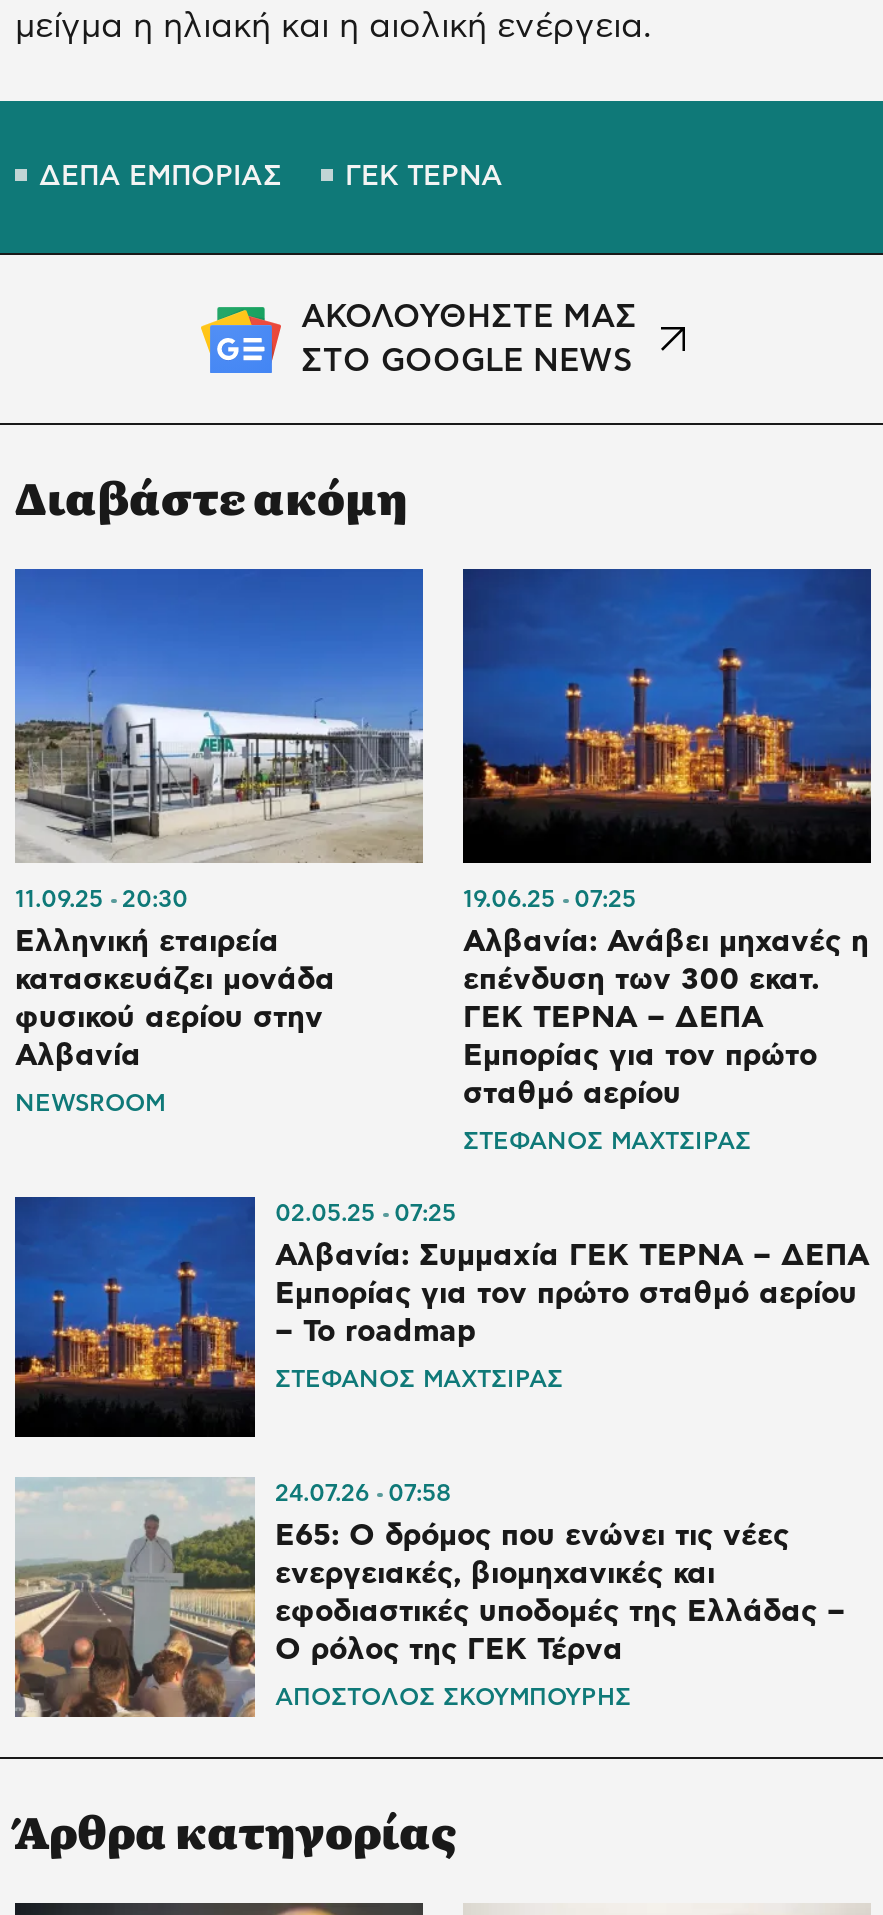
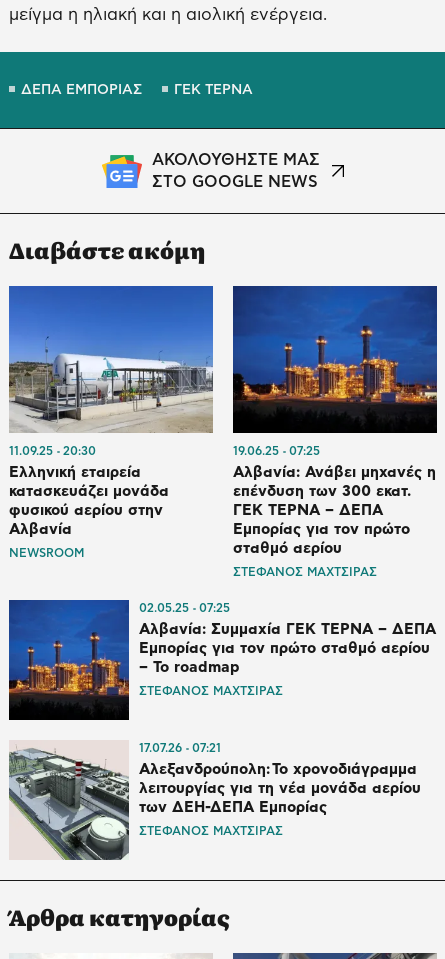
- [image]
- 24.07.26 07:58
+ [image]
+ 17.07.26 07:21

- Ε65: Ο δρόμος που ενώνει τις νέες
- ενεργειακές, βιομηχανικές και
- εφοδιαστικές υποδομές της Ελλάδας –
- Ο ρόλος της ΓΕΚ Τέρνα
+ Αλεξανδρούπολη: Το χρονοδιάγραμμα
+ λειτουργίας για τη νέα μονάδα αερίου
+ των ΔΕΗ-ΔΕΠΑ Εμπορίας

- ΑΠΟΣΤΟΛΟΣ ΣΚΟΥΜΠΟΥΡΗΣ
+ ΣΤΕΦΑΝΟΣ ΜΑΧΤΣΙΡΑΣ
